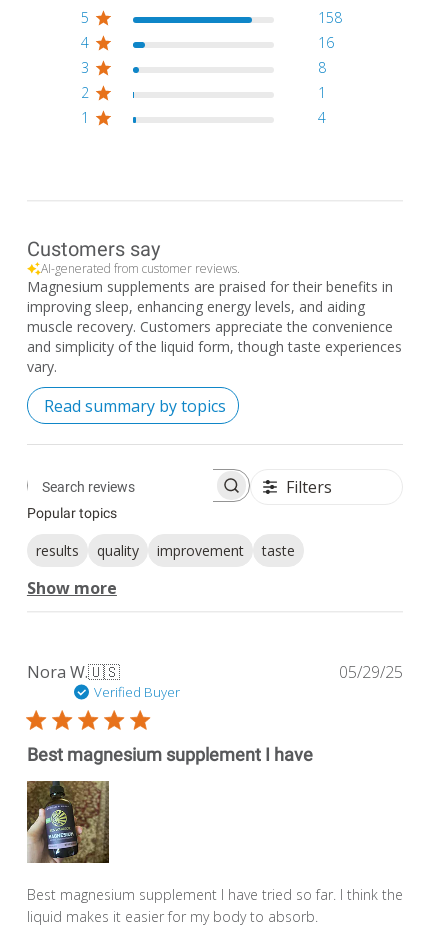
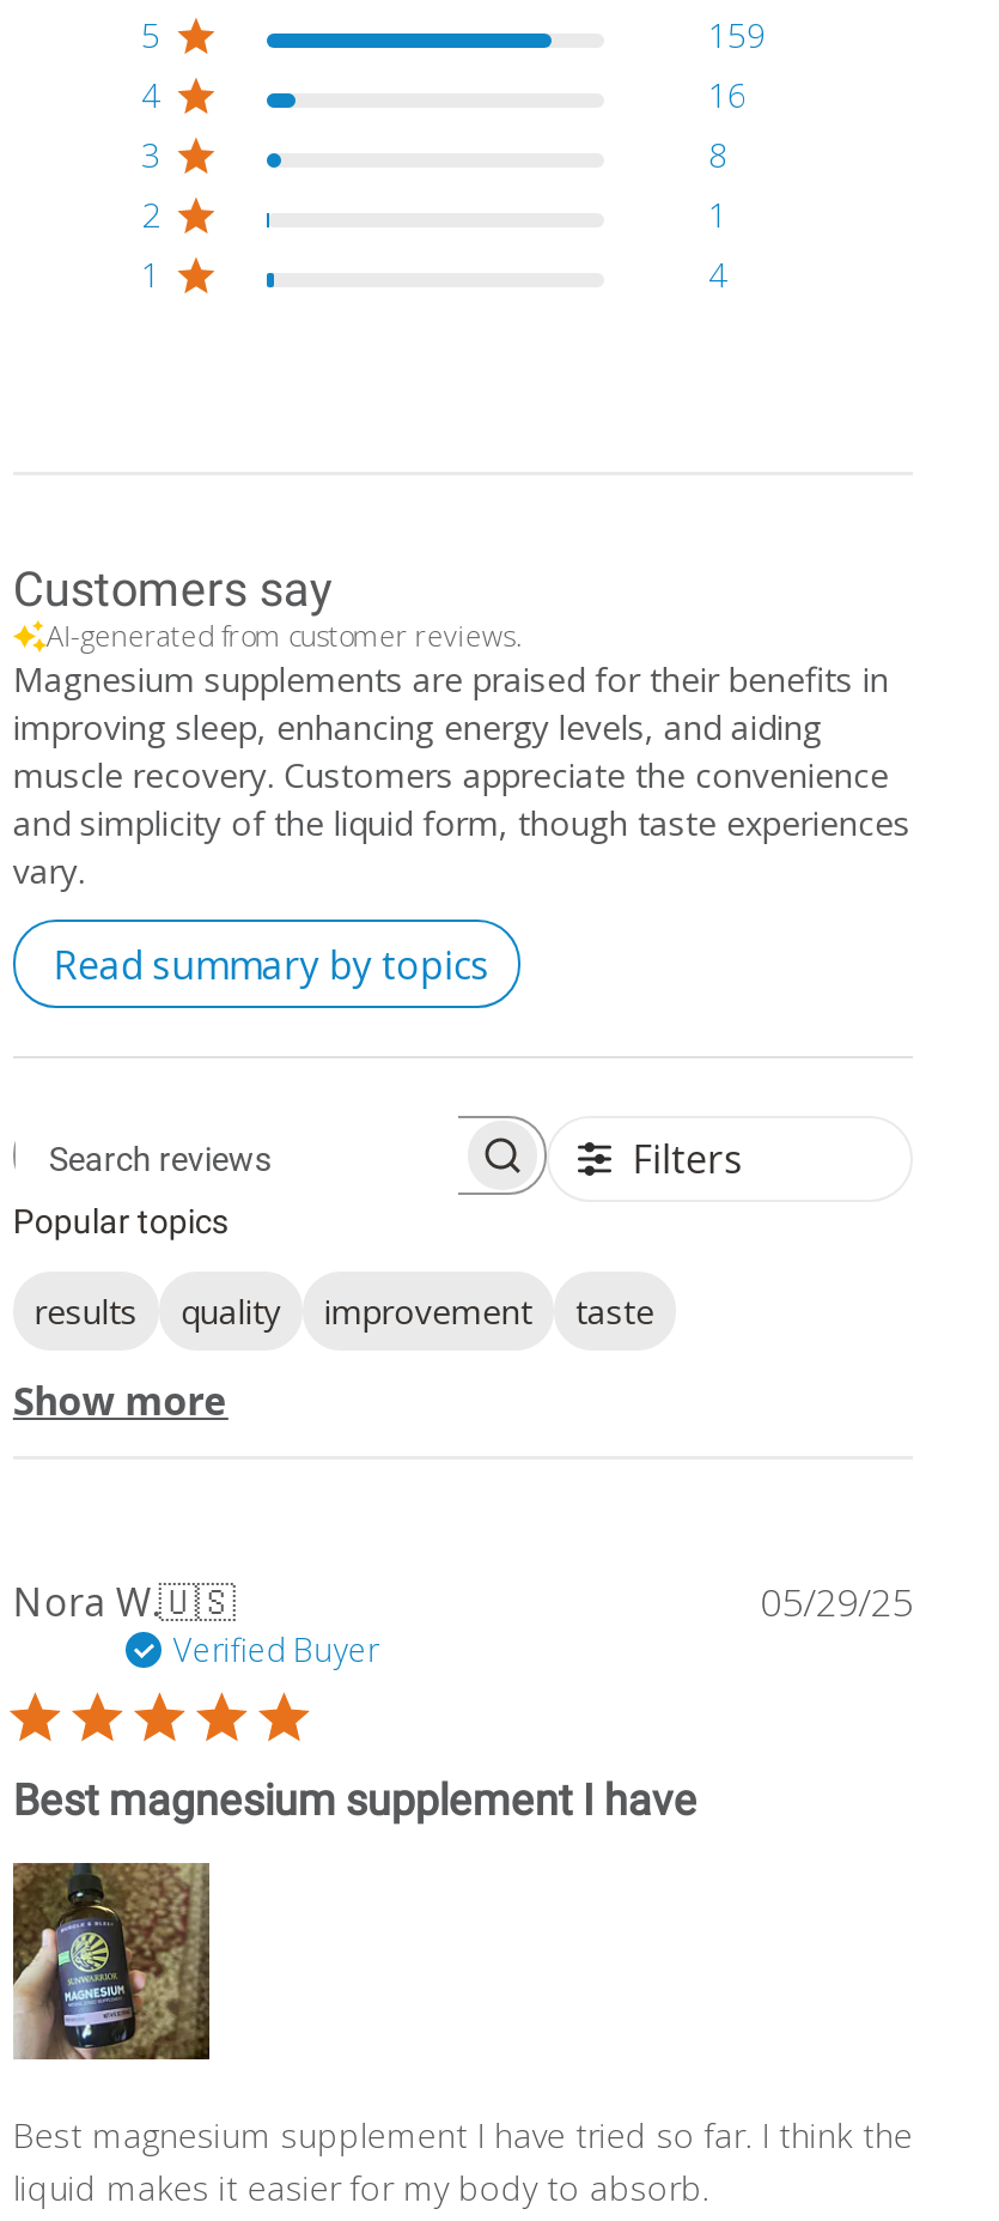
- 158
+ 159
